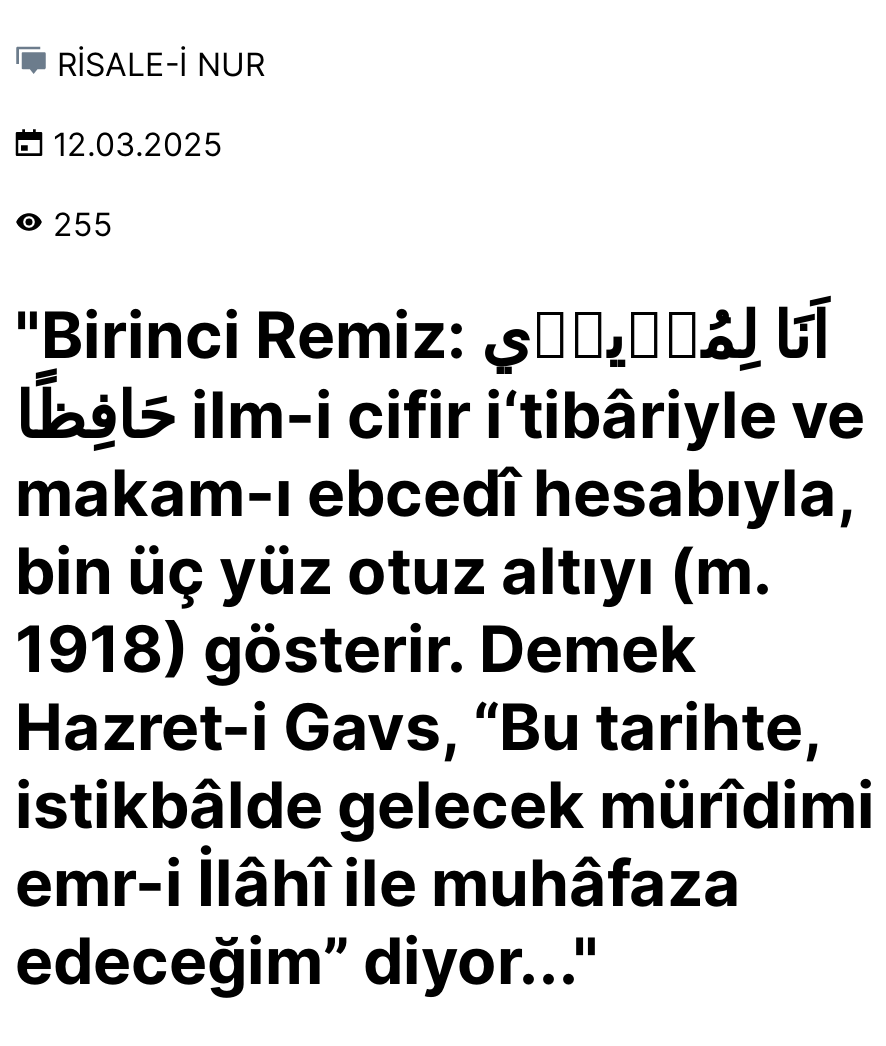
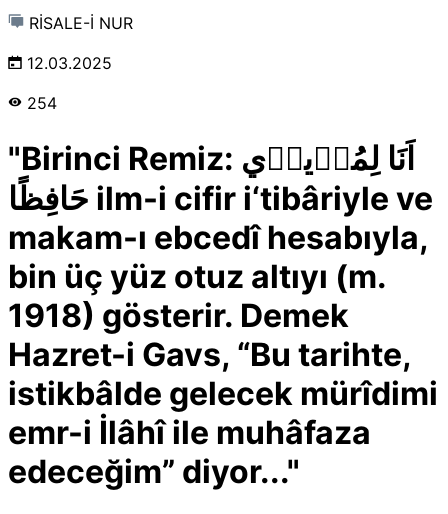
- 255
+ 254
